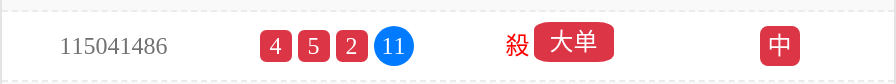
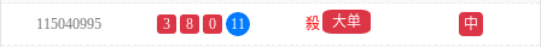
- 115041486
+ 115040995

- 4
+ 3

- 5
+ 8

- 2
+ 0
